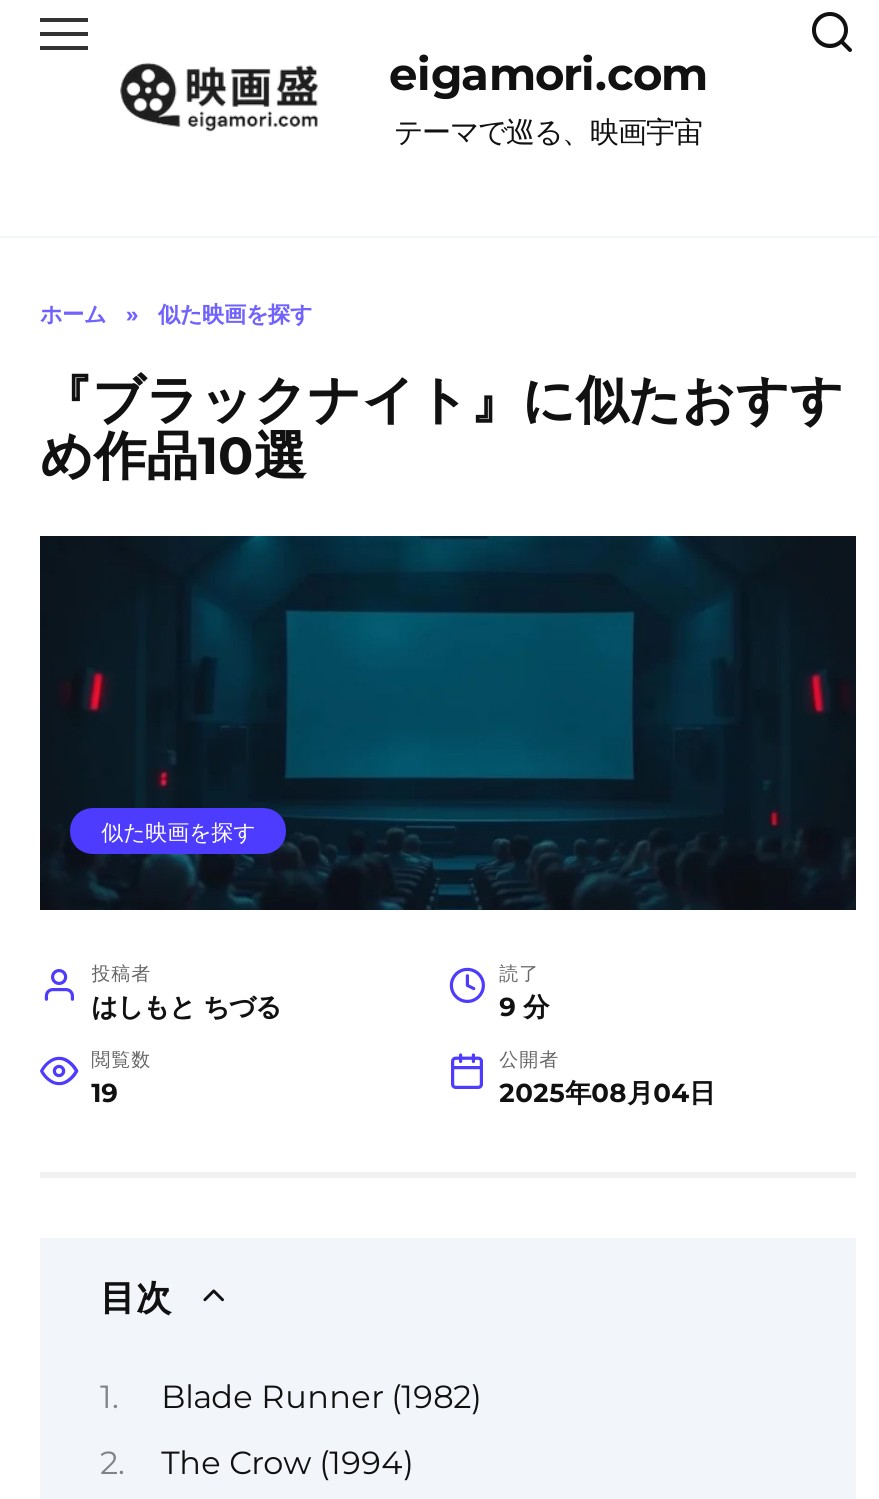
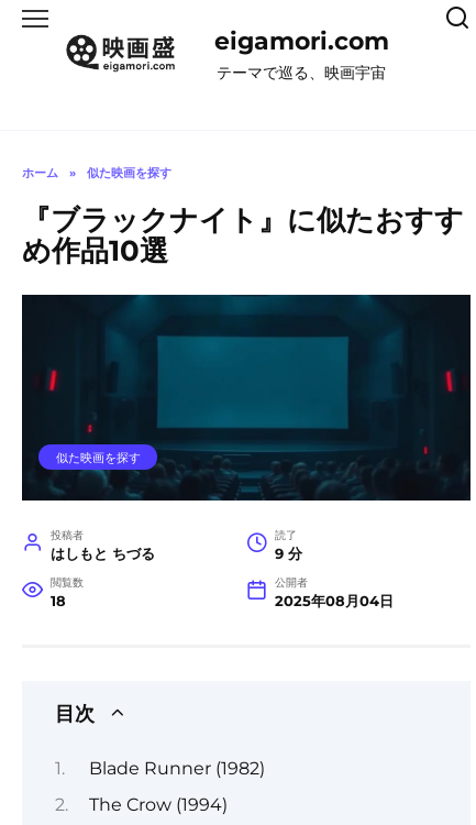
- 19
+ 18
